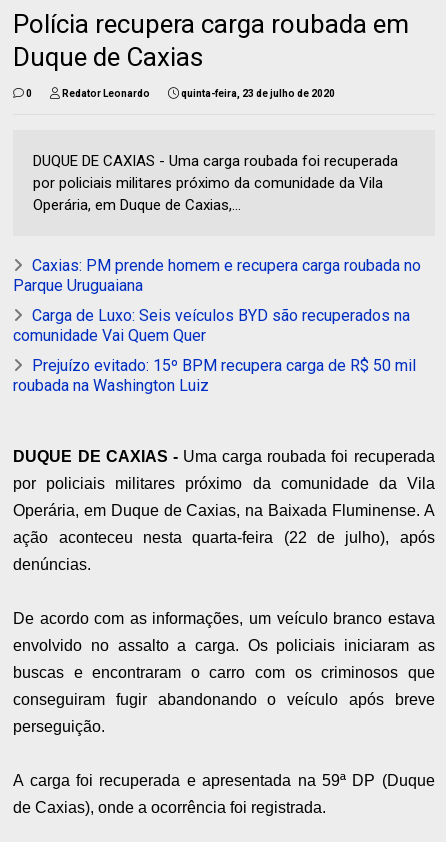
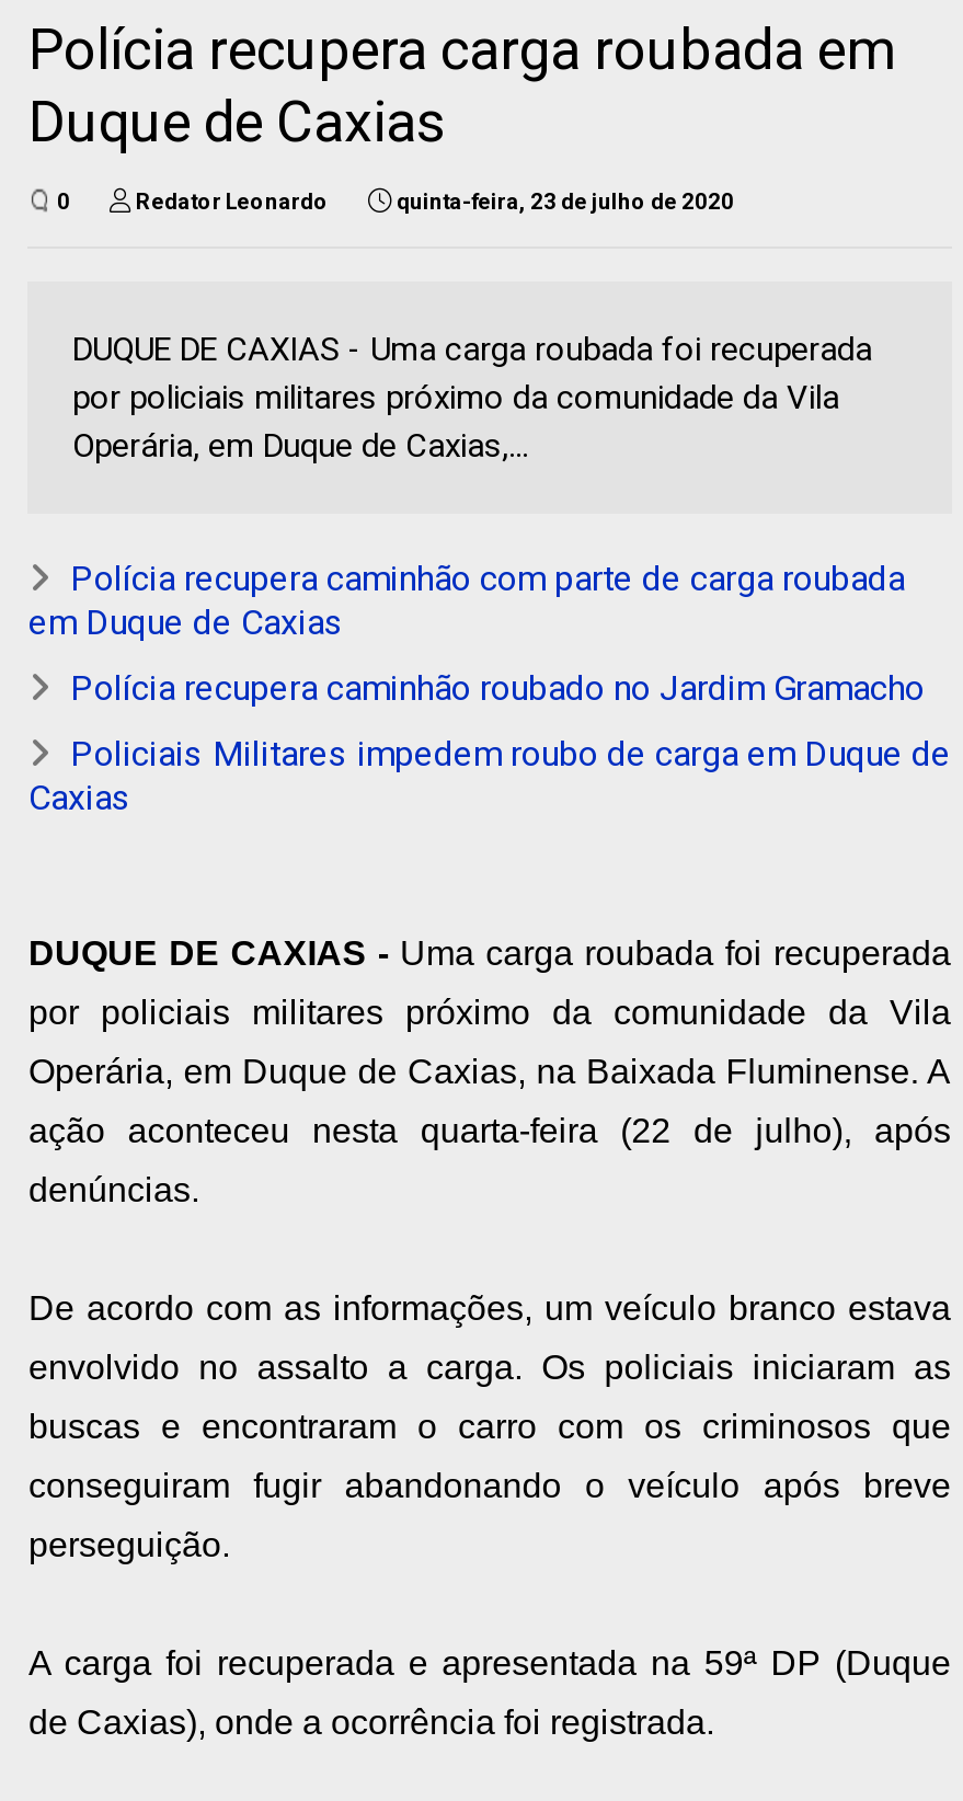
- Caxias: PM prende homem e recupera carga roubada no
- Parque Uruguaiana
+ Polícia recupera caminhão com parte de carga roubada
+ em Duque de Caxias

- Carga de Luxo: Seis veículos BYD são recuperados na
- comunidade Vai Quem Quer
+ Polícia recupera caminhão roubado no Jardim Gramacho

- Prejuízo evitado: 15º BPM recupera carga de R$ 50 mil
- roubada na Washington Luiz
+ Policiais Militares impedem roubo de carga em Duque de
+ Caxias
